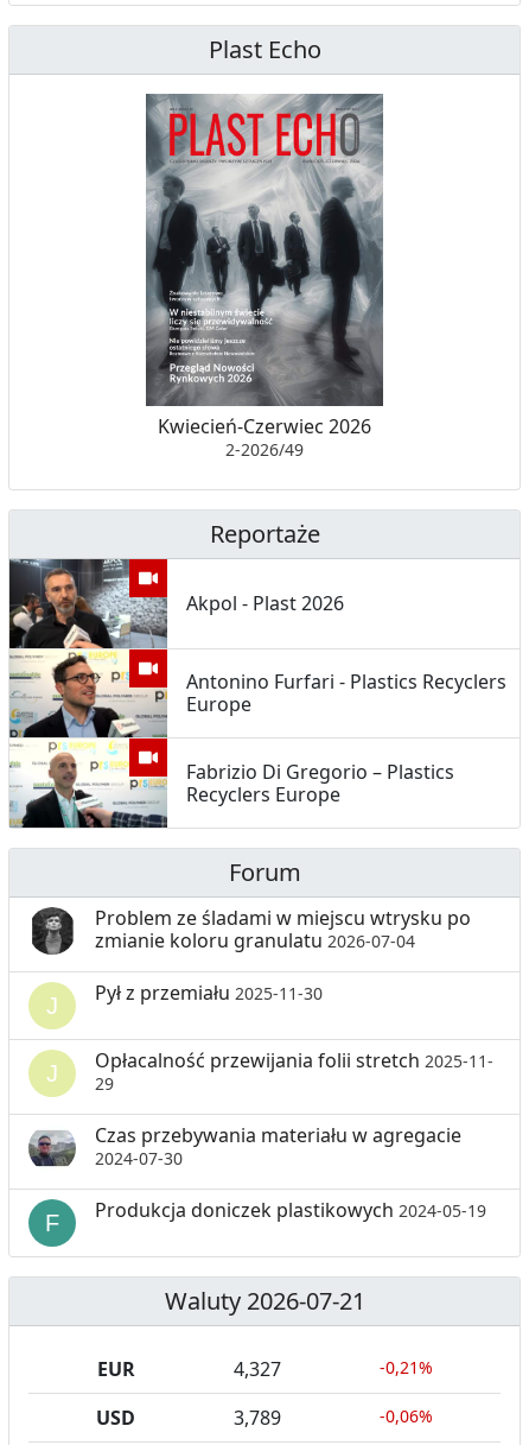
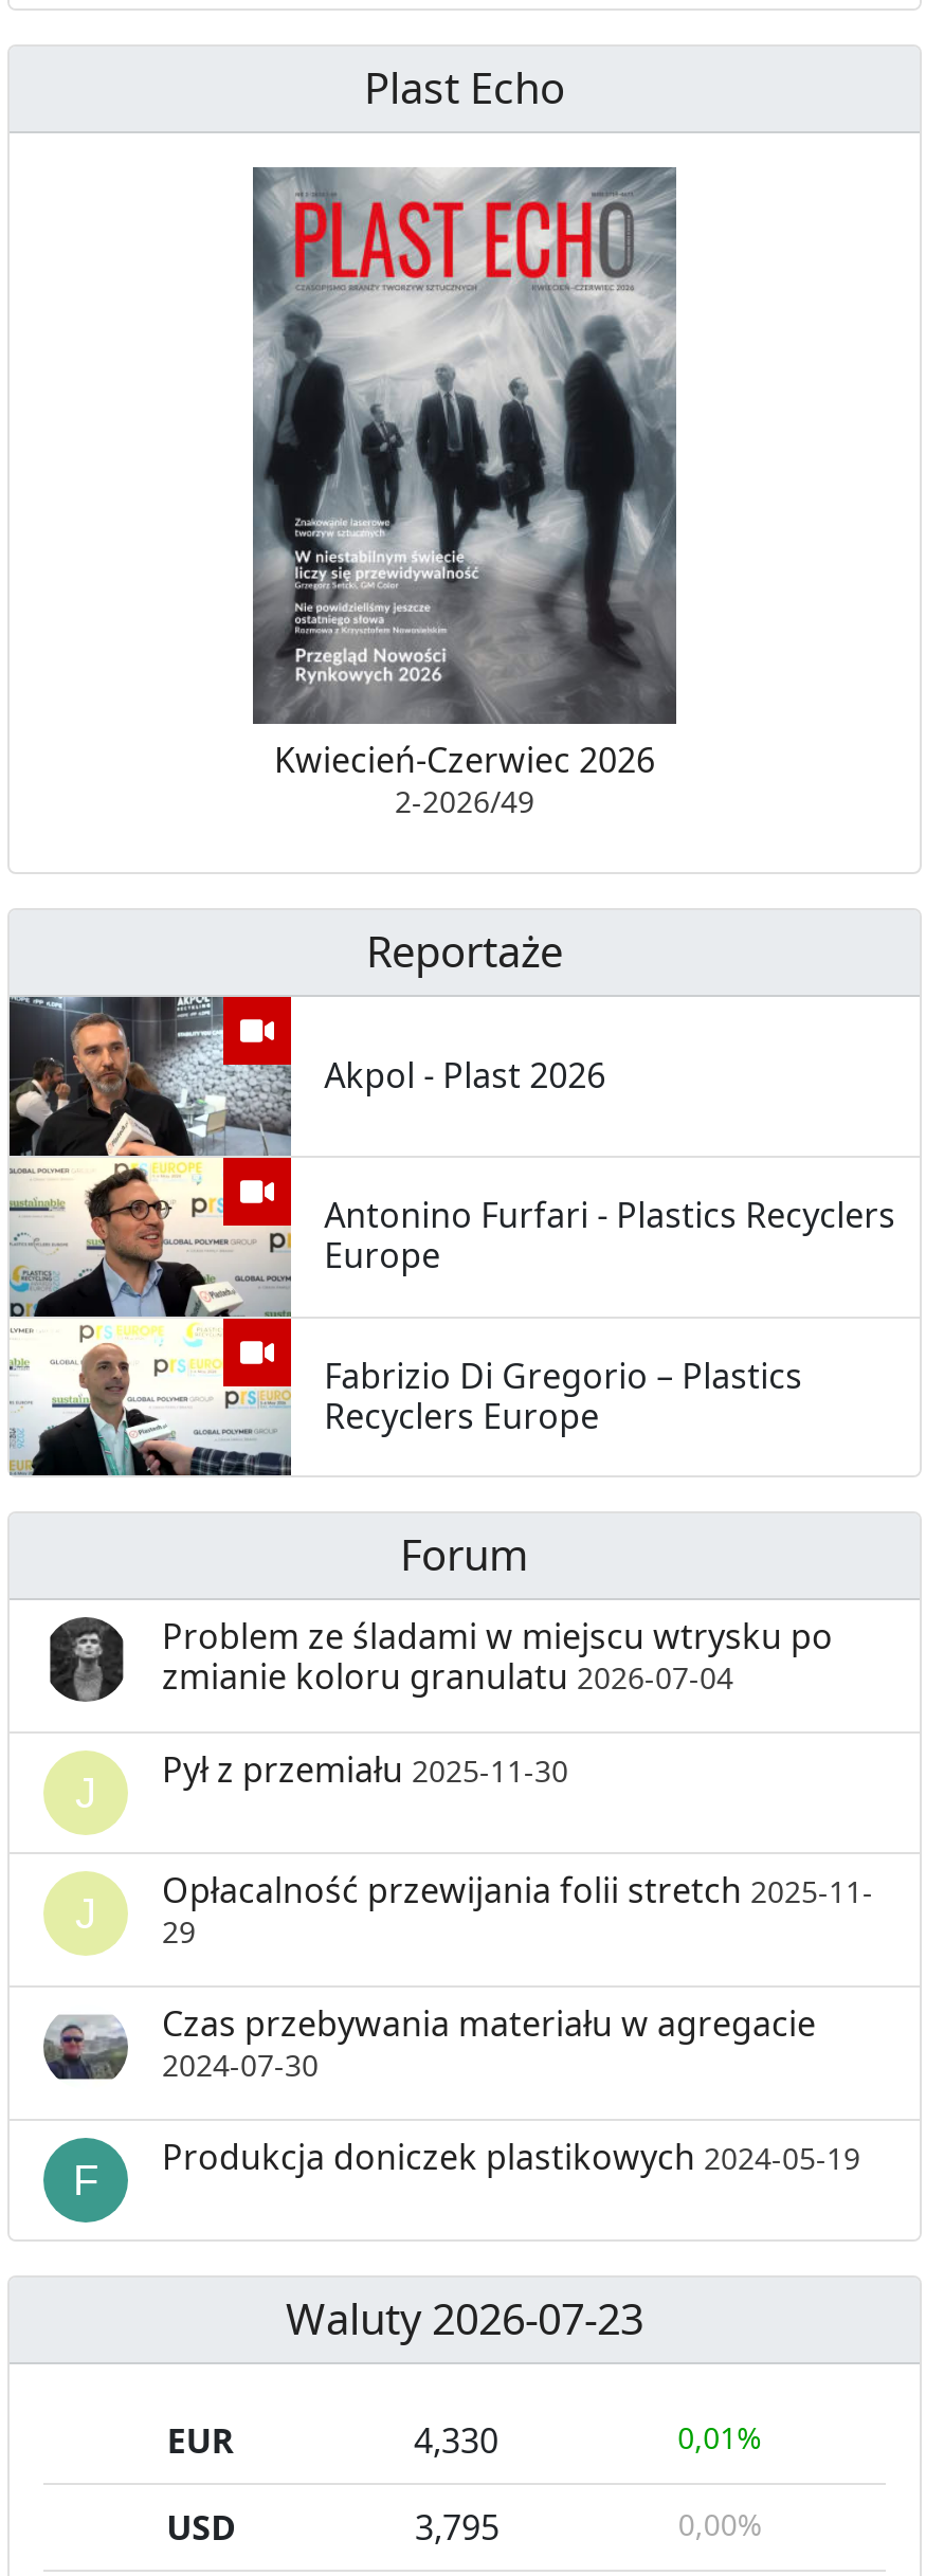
- Waluty 2026-07-21
+ Waluty 2026-07-23

- 4,327
+ 4,330

- -0,21%
+ 0,01%

- 3,789
+ 3,795

- -0,06%
+ 0,00%
